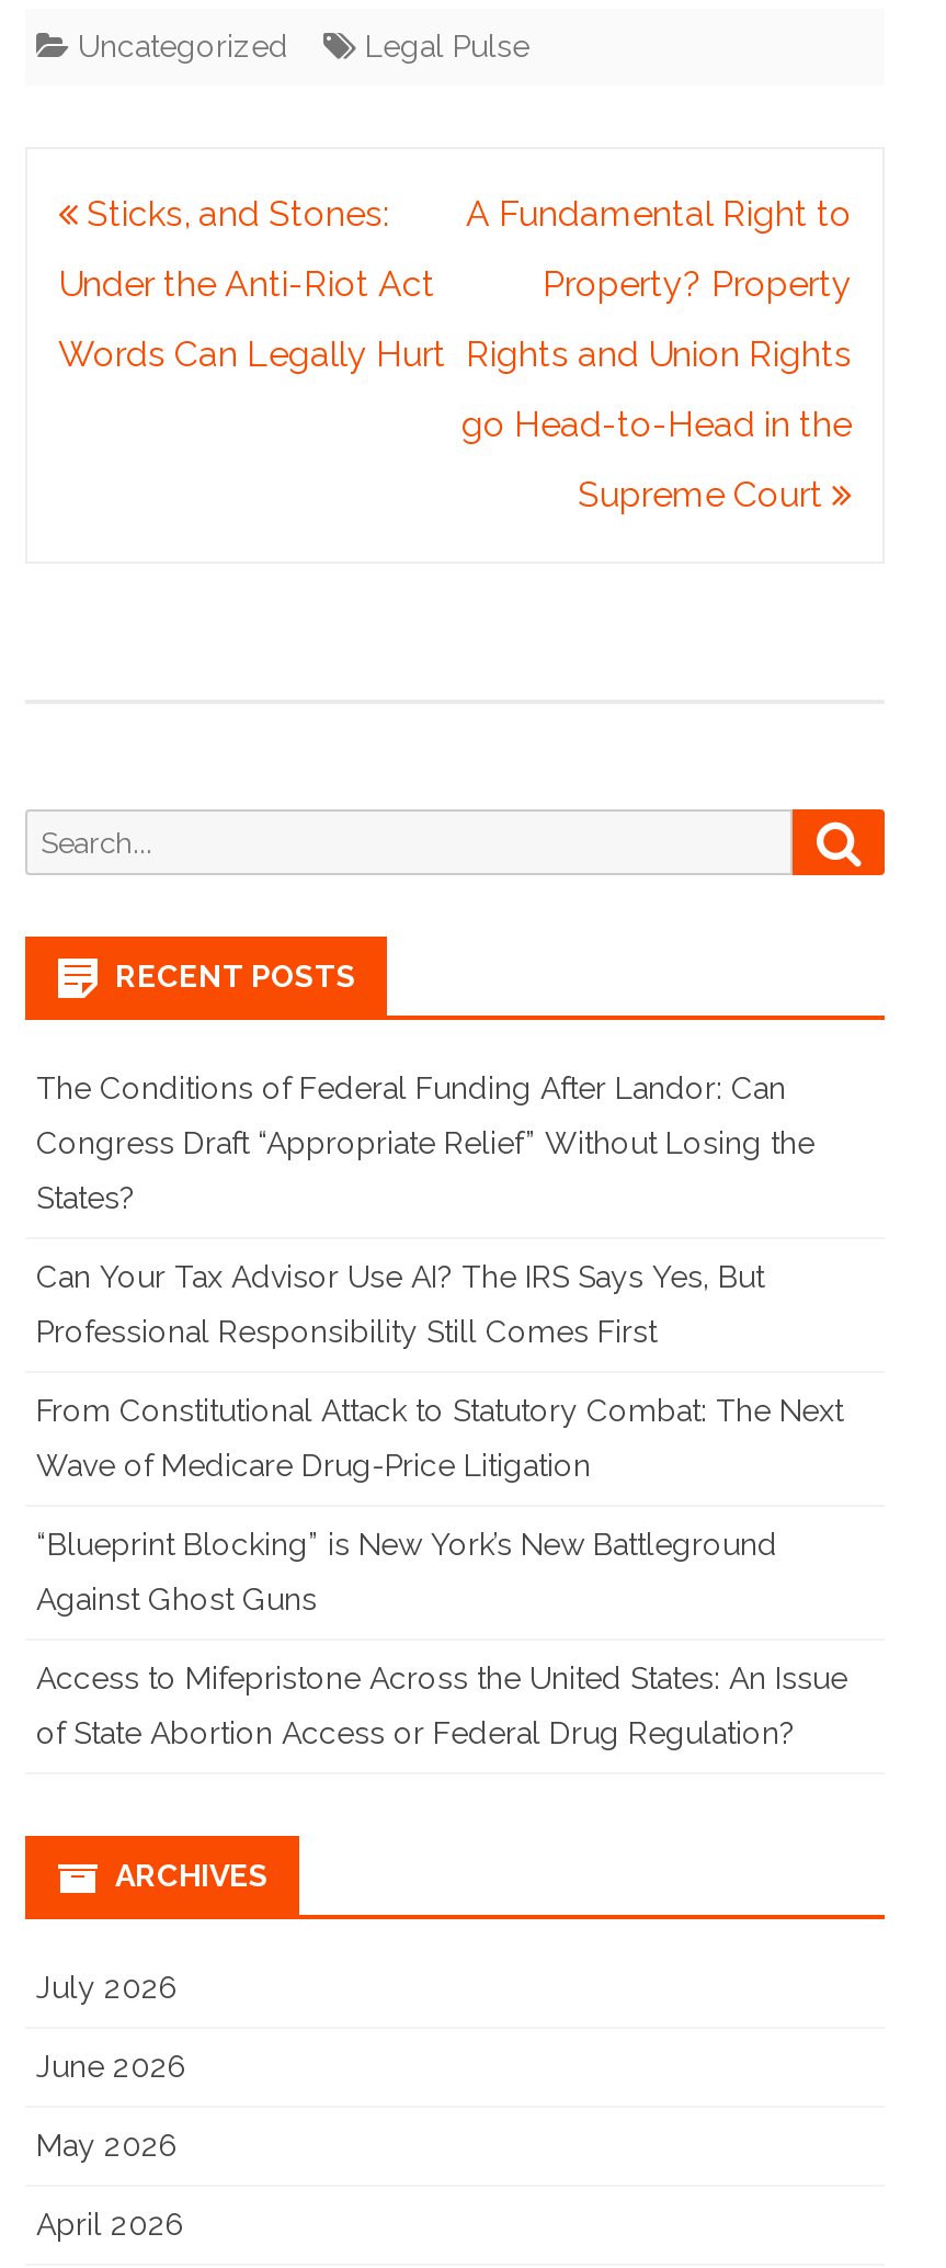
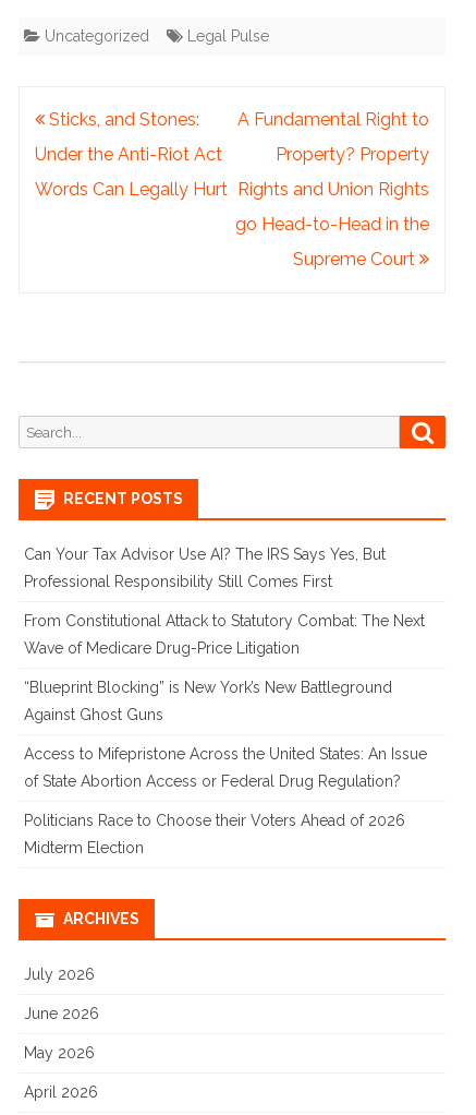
- The Conditions of Federal Funding After Landor: Can
- Congress Draft “Appropriate Relief” Without Losing the
- States?

moved up: Can Your Tax Advisor Use AI? The IRS Says Yes, But | Professional Responsibility Still Comes First | From Constitutional Attack to Statutory Combat: The Next | Wave of Medicare Drug-Price Litigation | “Blueprint Blocking” is New York’s New Battleground | Against Ghost Guns | Access to Mifepristone Across the United States: An Issue | of State Abortion Access or Federal Drug Regulation?

+ Politicians Race to Choose their Voters Ahead of 2026
+ Midterm Election
